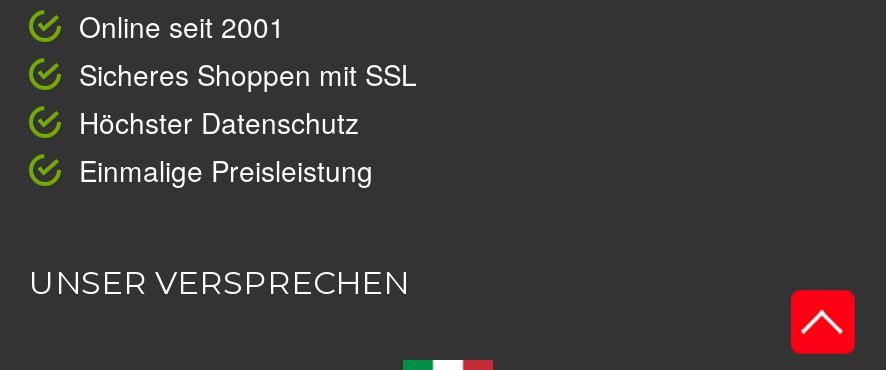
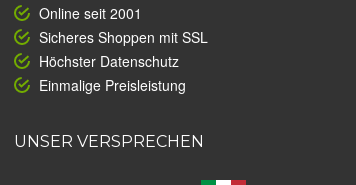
- [image]
